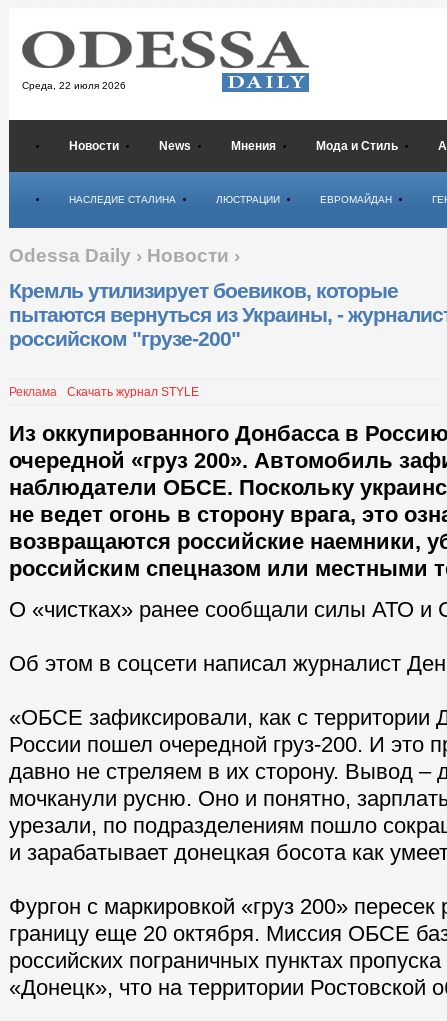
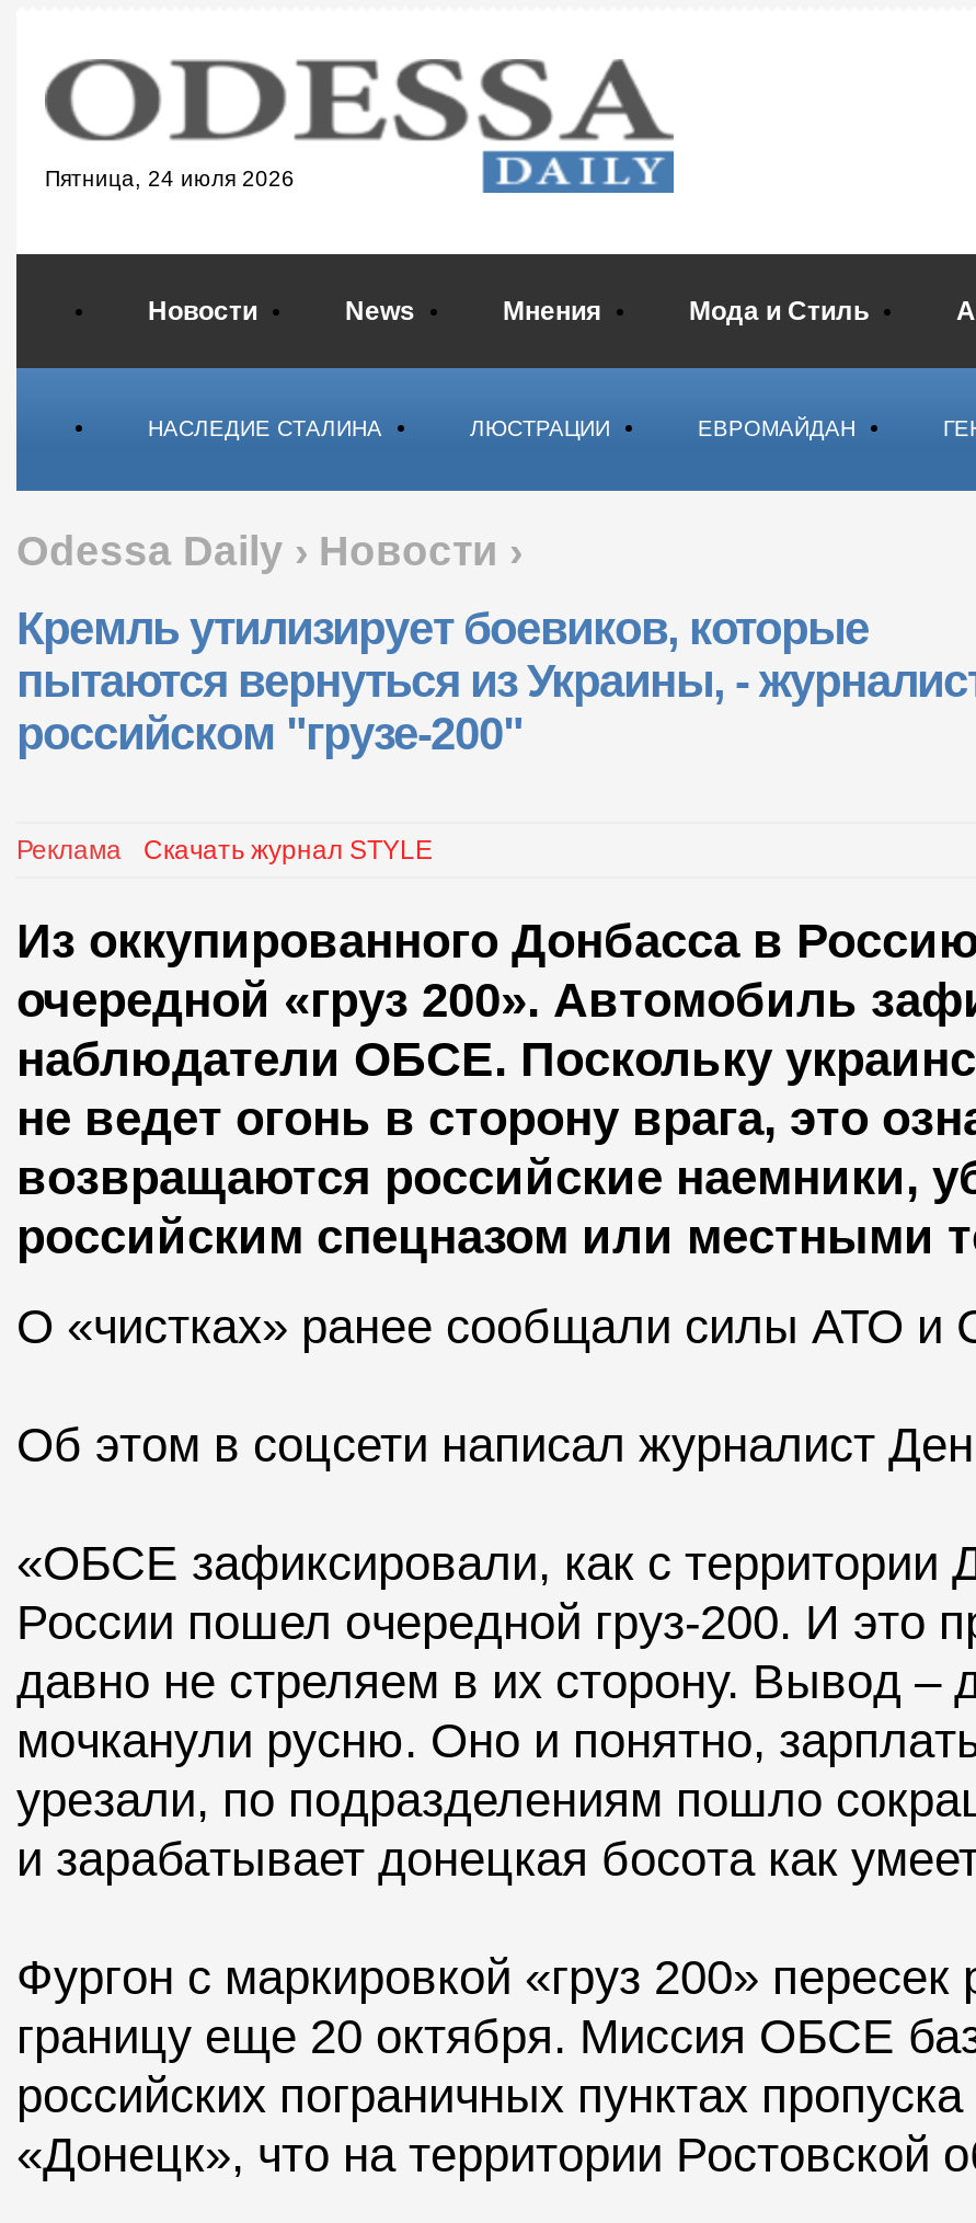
- Среда, 22 июля 2026
+ Пятница, 24 июля 2026
